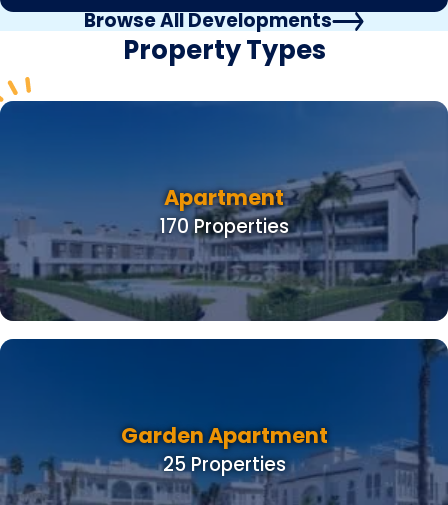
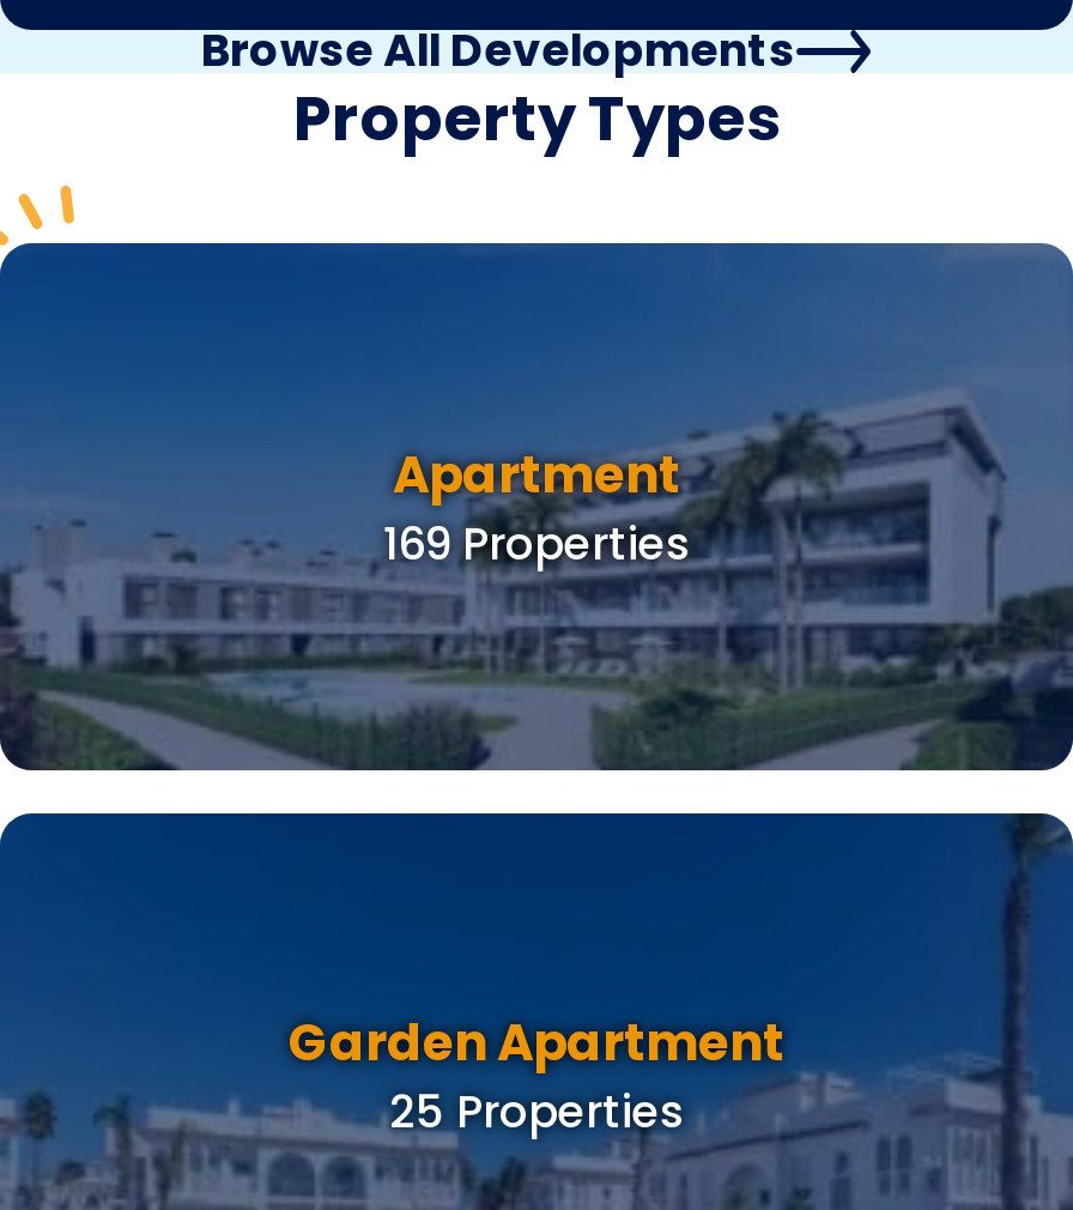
- 170 Properties
+ 169 Properties
